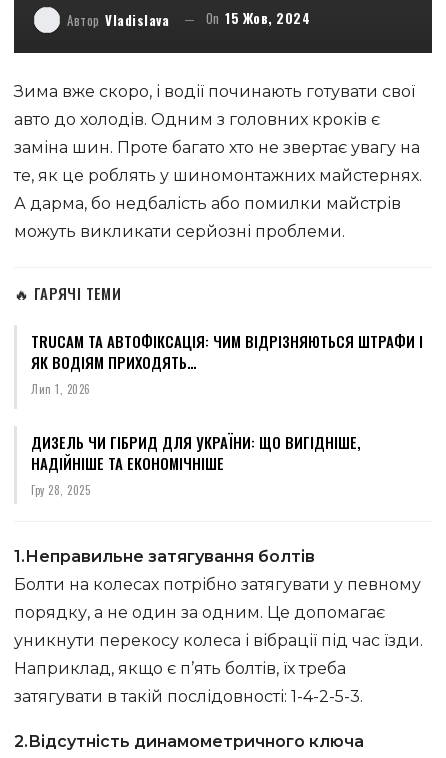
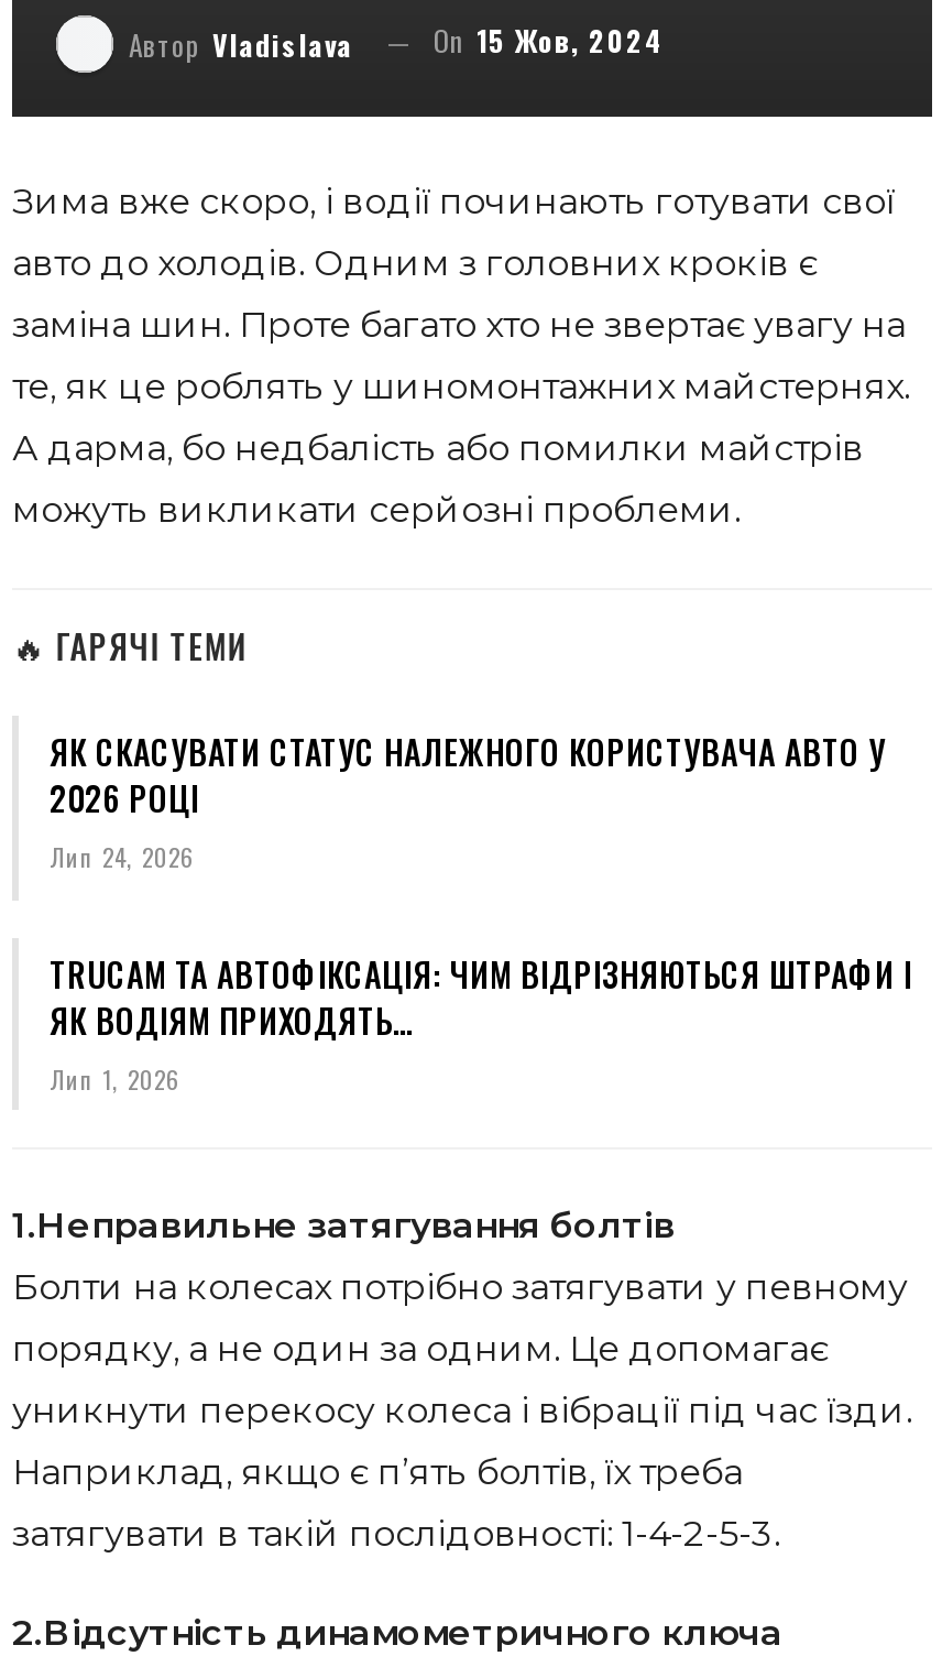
+ ЯК СКАСУВАТИ СТАТУС НАЛЕЖНОГО КОРИСТУВАЧА АВТО У
+ 2026 РОЦІ
+ Лип 24, 2026

moved down: TRUCAM ТА АВТОФІКСАЦІЯ: ЧИМ ВІДРІЗНЯЮТЬСЯ ШТРАФИ І | ЯК ВОДІЯМ ПРИХОДЯТЬ… | Лип 1, 2026

- ДИЗЕЛЬ ЧИ ГІБРИД ДЛЯ УКРАЇНИ: ЩО ВИГІДНІШЕ,
- НАДІЙНІШЕ ТА ЕКОНОМІЧНІШЕ
- Гру 28, 2025
